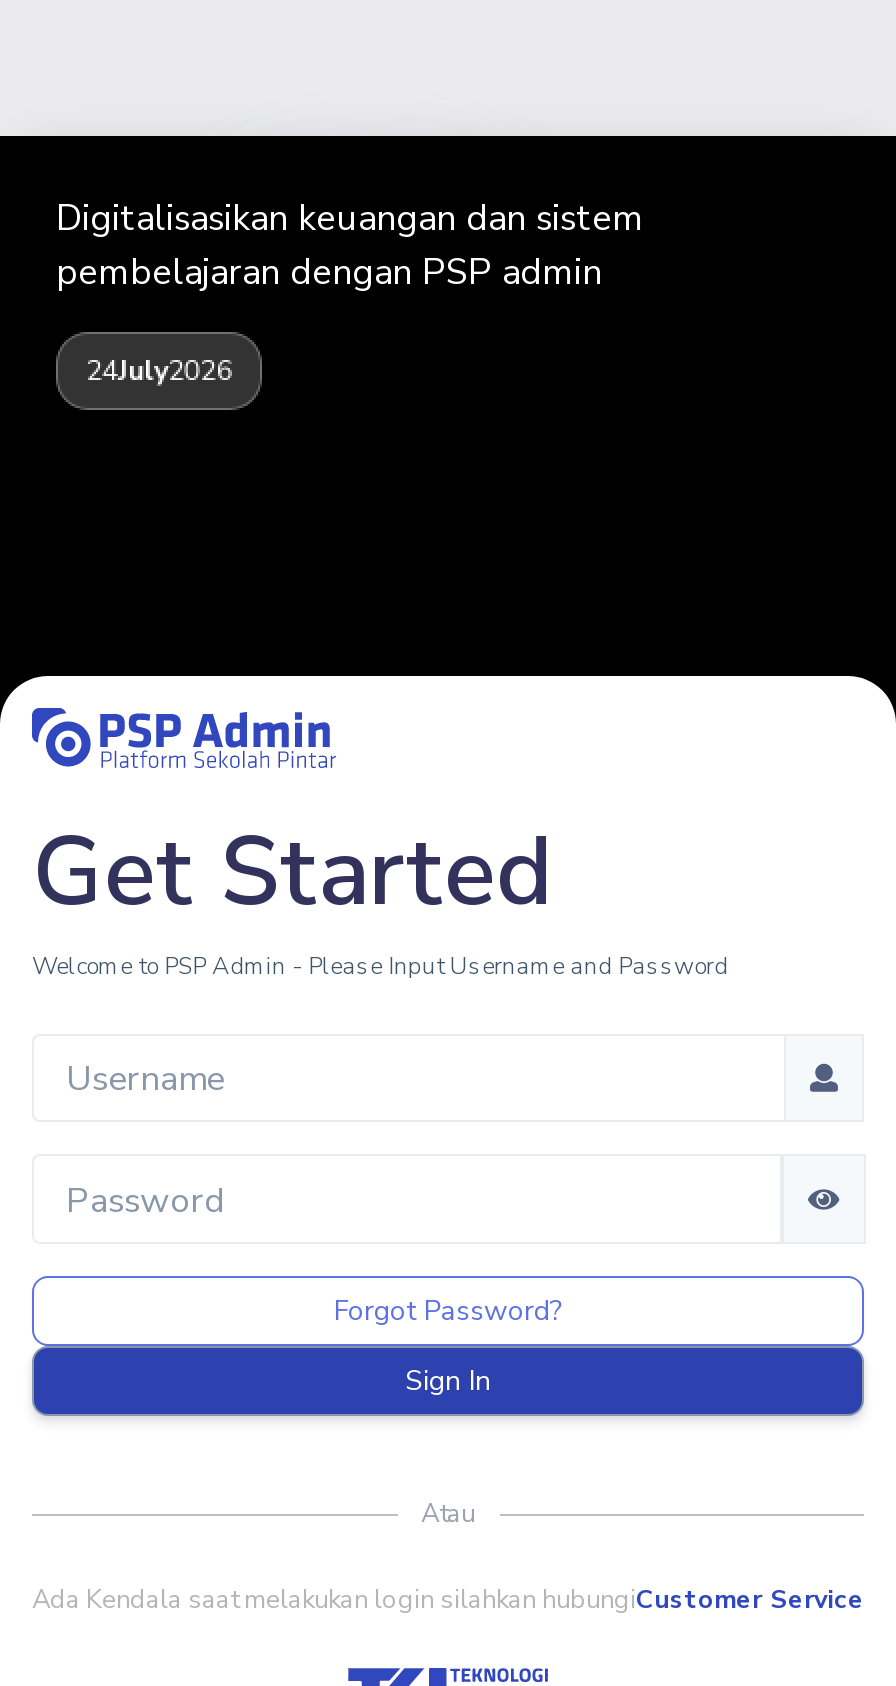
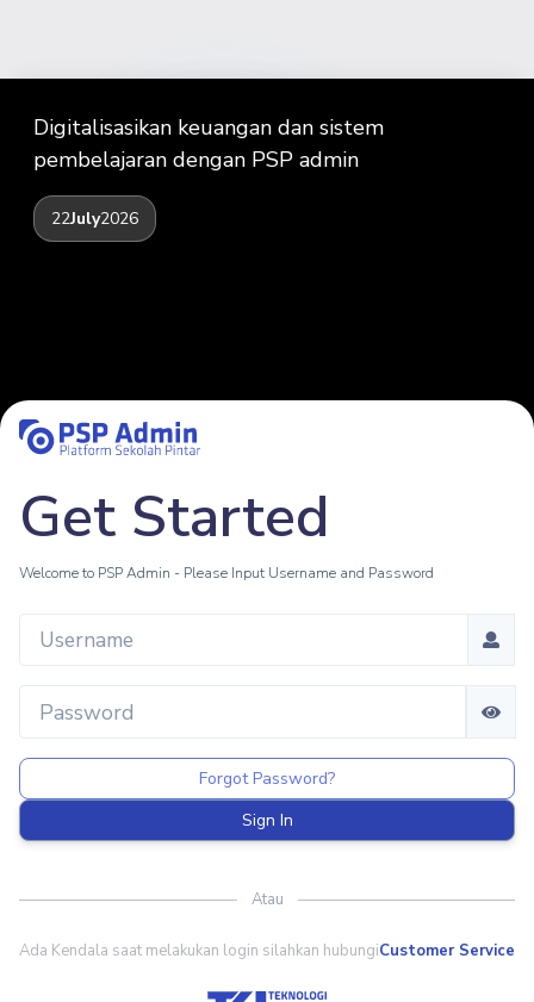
- 24July2026
+ 22July2026
